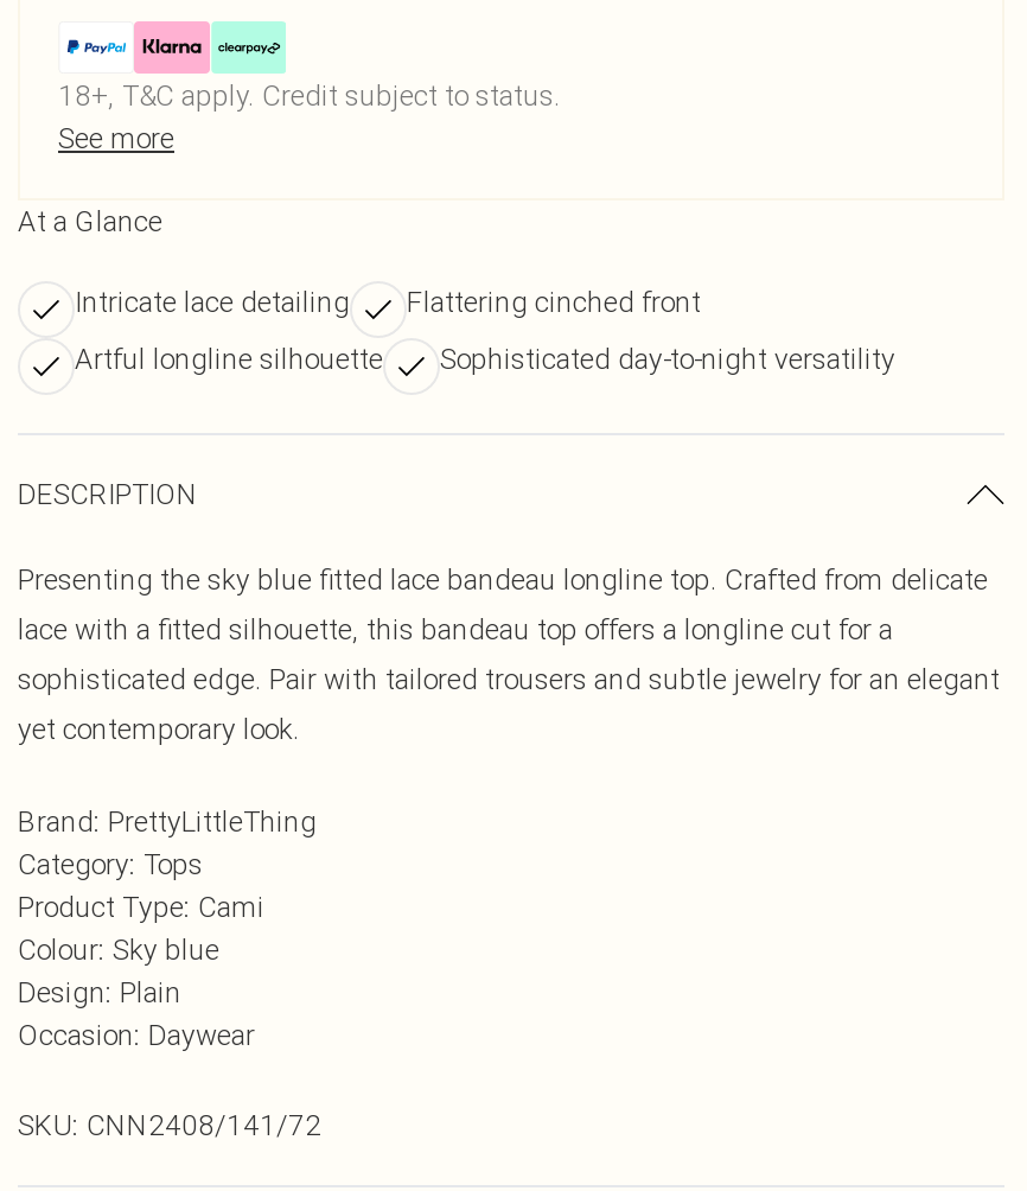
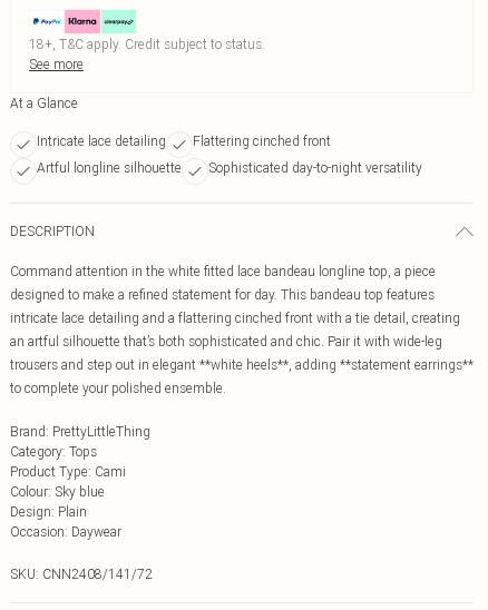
- Presenting the sky blue fitted lace bandeau longline top. Crafted from delicate
- lace with a fitted silhouette, this bandeau top offers a longline cut for a
- sophisticated edge. Pair with tailored trousers and subtle jewelry for an elegant
- yet contemporary look.
+ Command attention in the white fitted lace bandeau longline top, a piece
+ designed to make a refined statement for day. This bandeau top features
+ intricate lace detailing and a flattering cinched front with a tie detail, creating
+ an artful silhouette that’s both sophisticated and chic. Pair it with wide-leg
+ trousers and step out in elegant **white heels**, adding **statement earrings**
+ to complete your polished ensemble.
